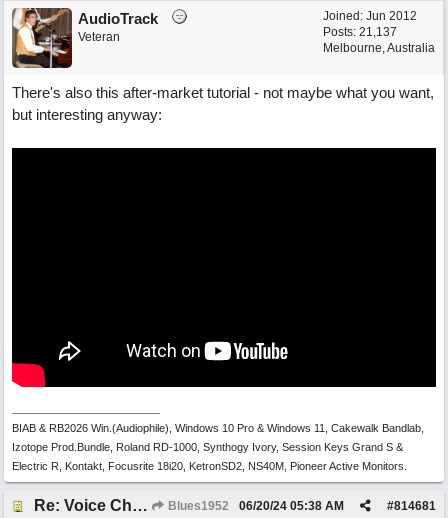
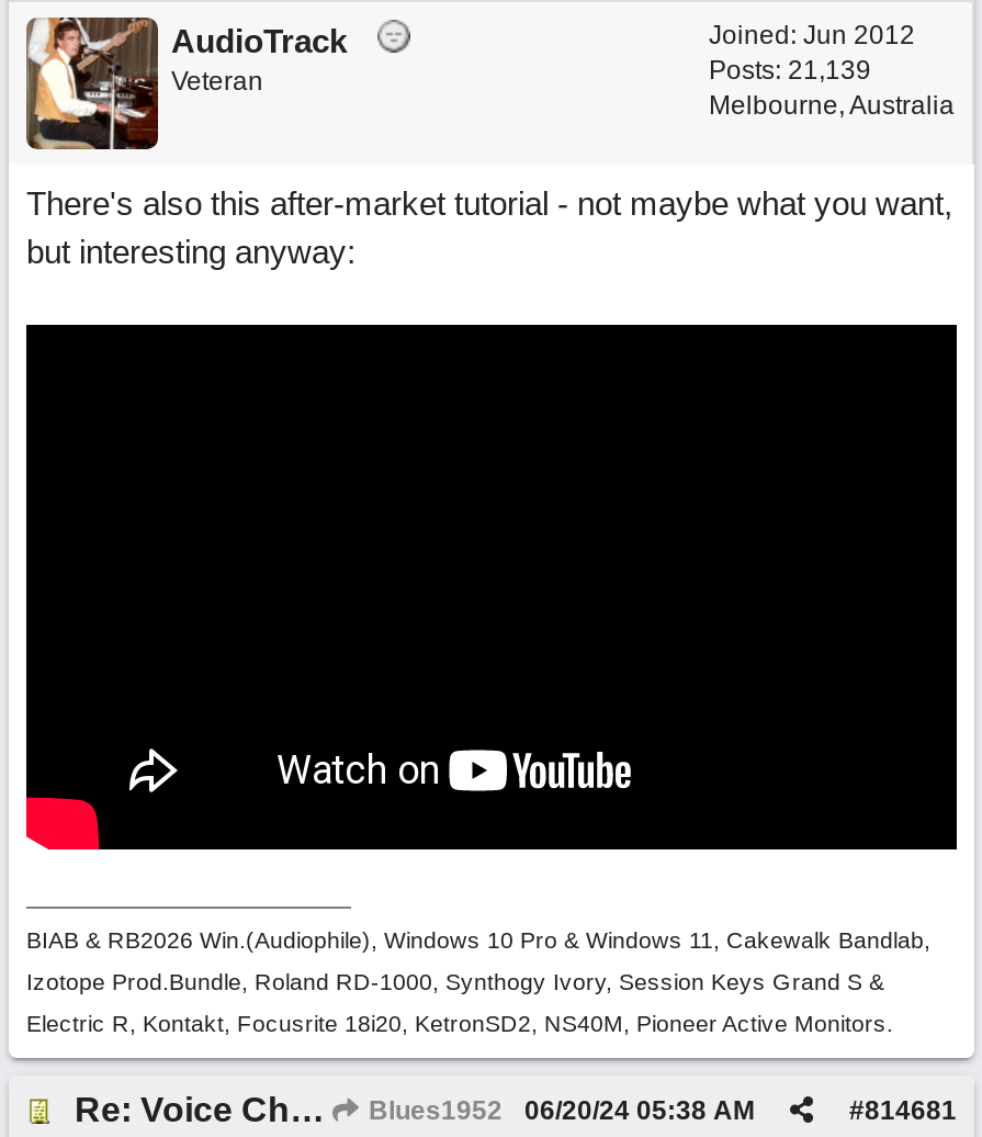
- Posts: 21,137
+ Posts: 21,139
